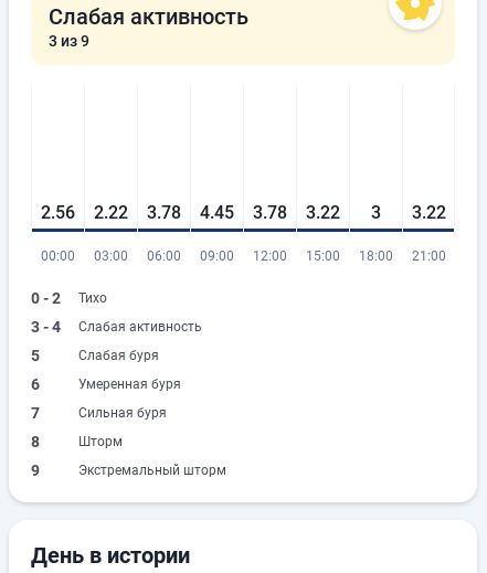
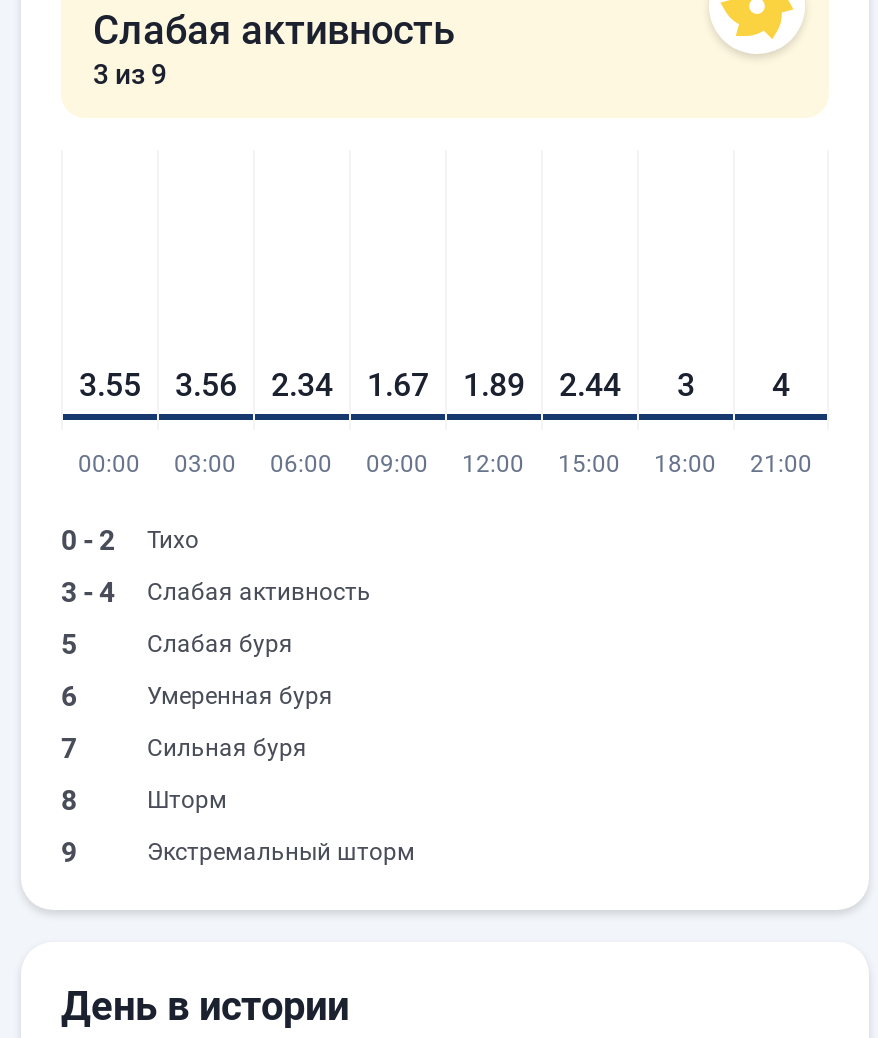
- 2.56
+ 3.55

- 2.22
+ 3.56

- 3.78
+ 2.34

- 4.45
+ 1.67

- 3.78
+ 1.89

- 3.22
+ 2.44

- 3.22
+ 4
